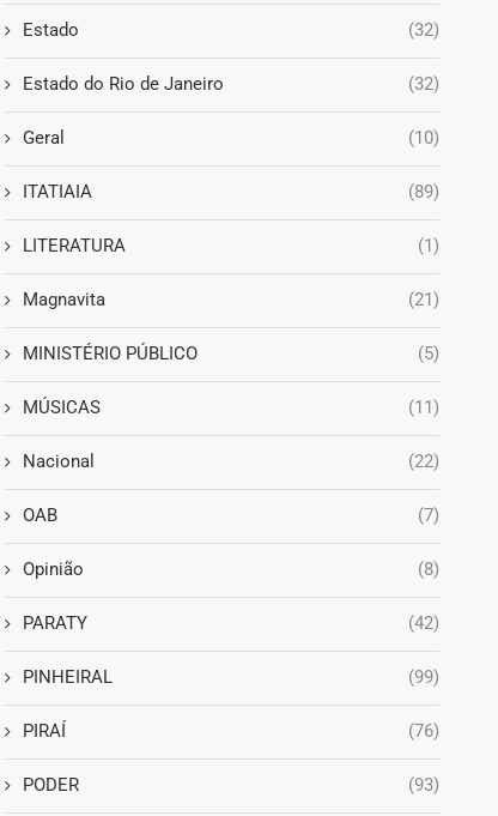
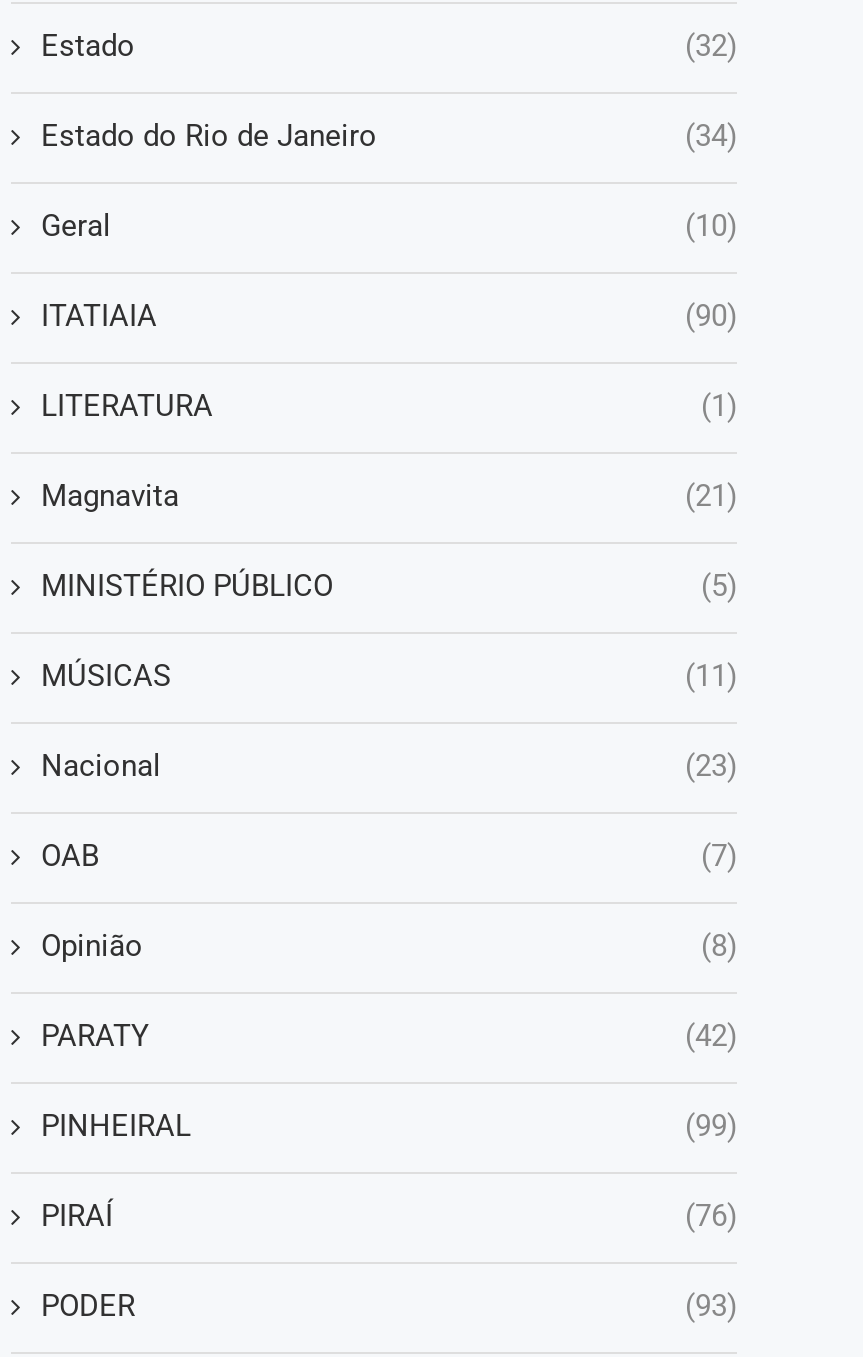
- (32)
+ (34)

- (89)
+ (90)

- (22)
+ (23)
